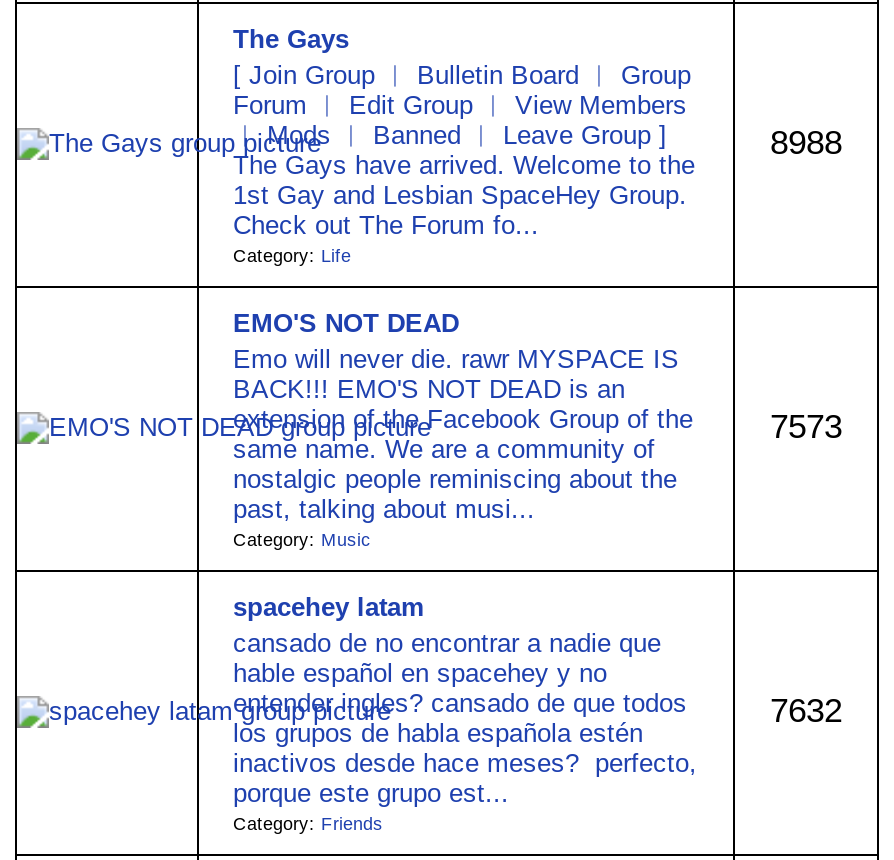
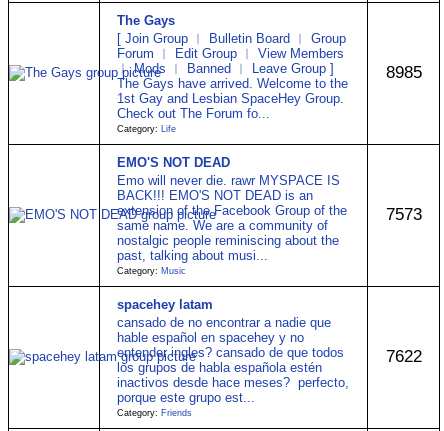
- 8988
+ 8985

- 7632
+ 7622
